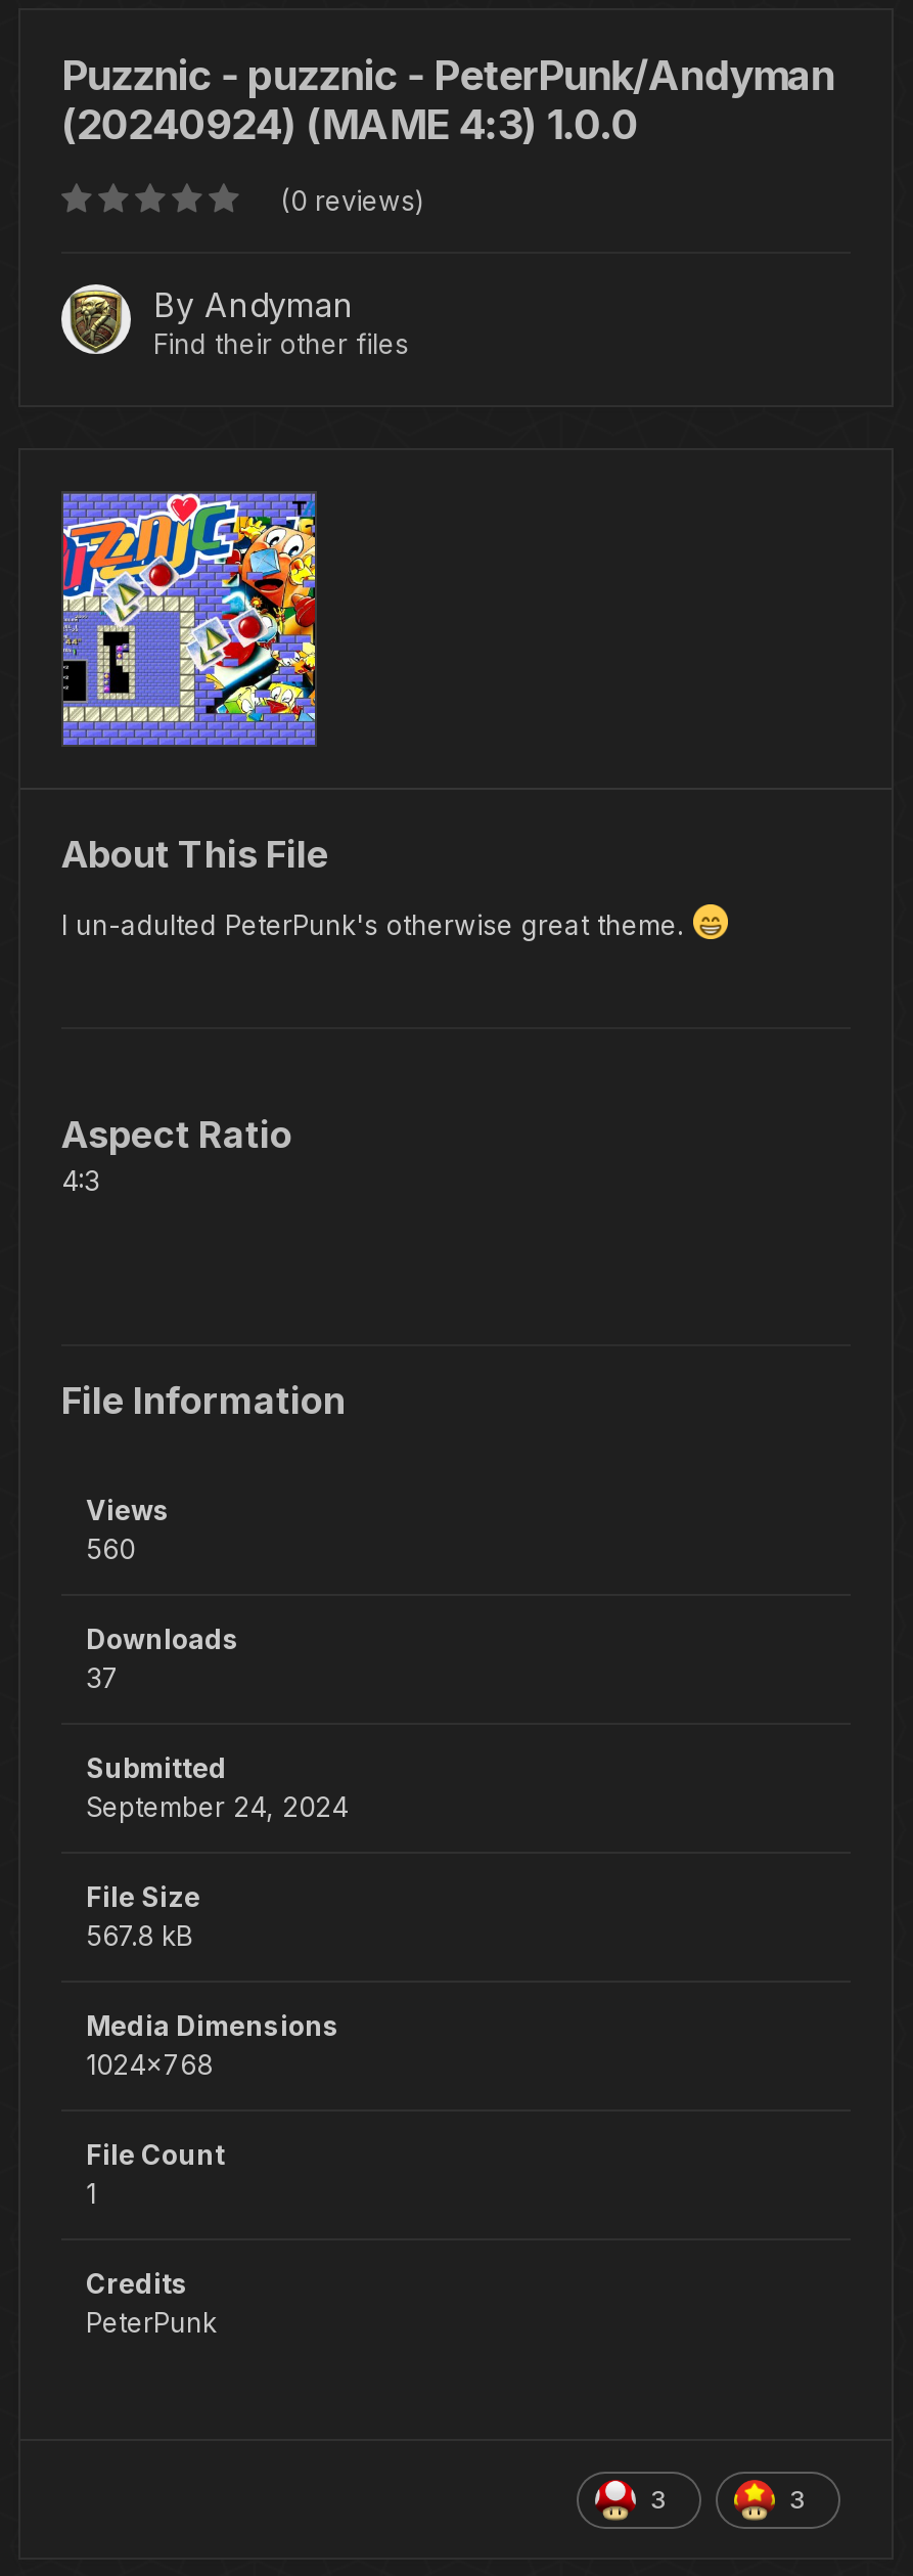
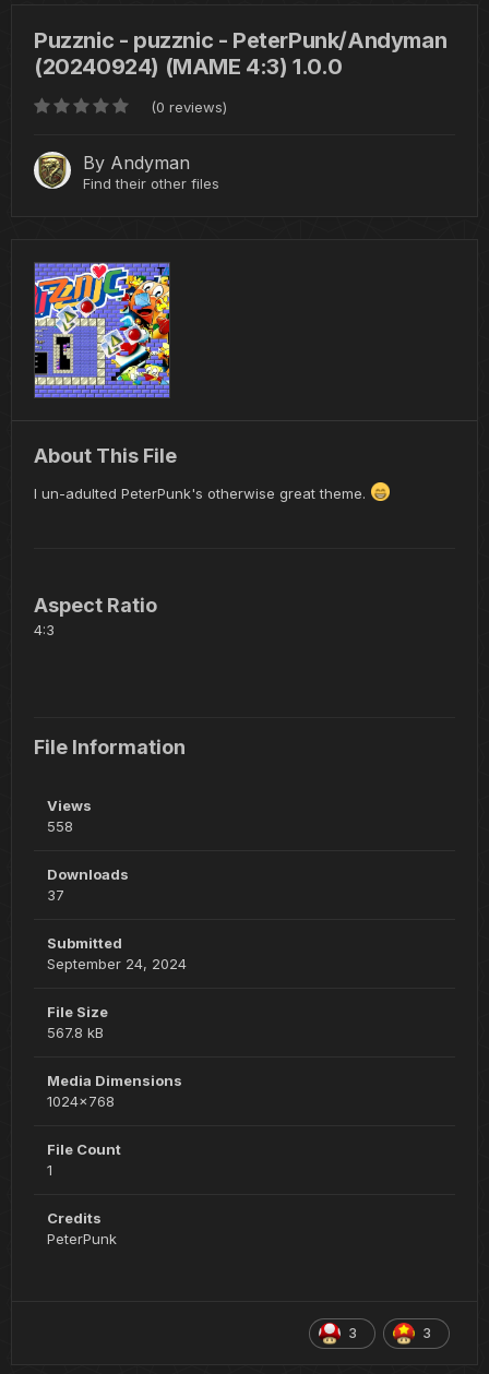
- 560
+ 558
